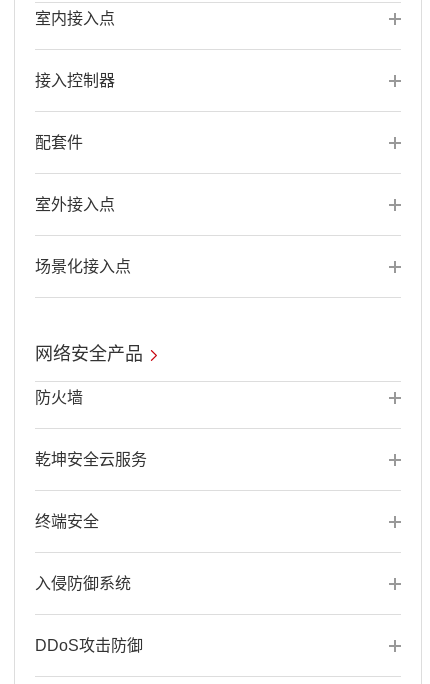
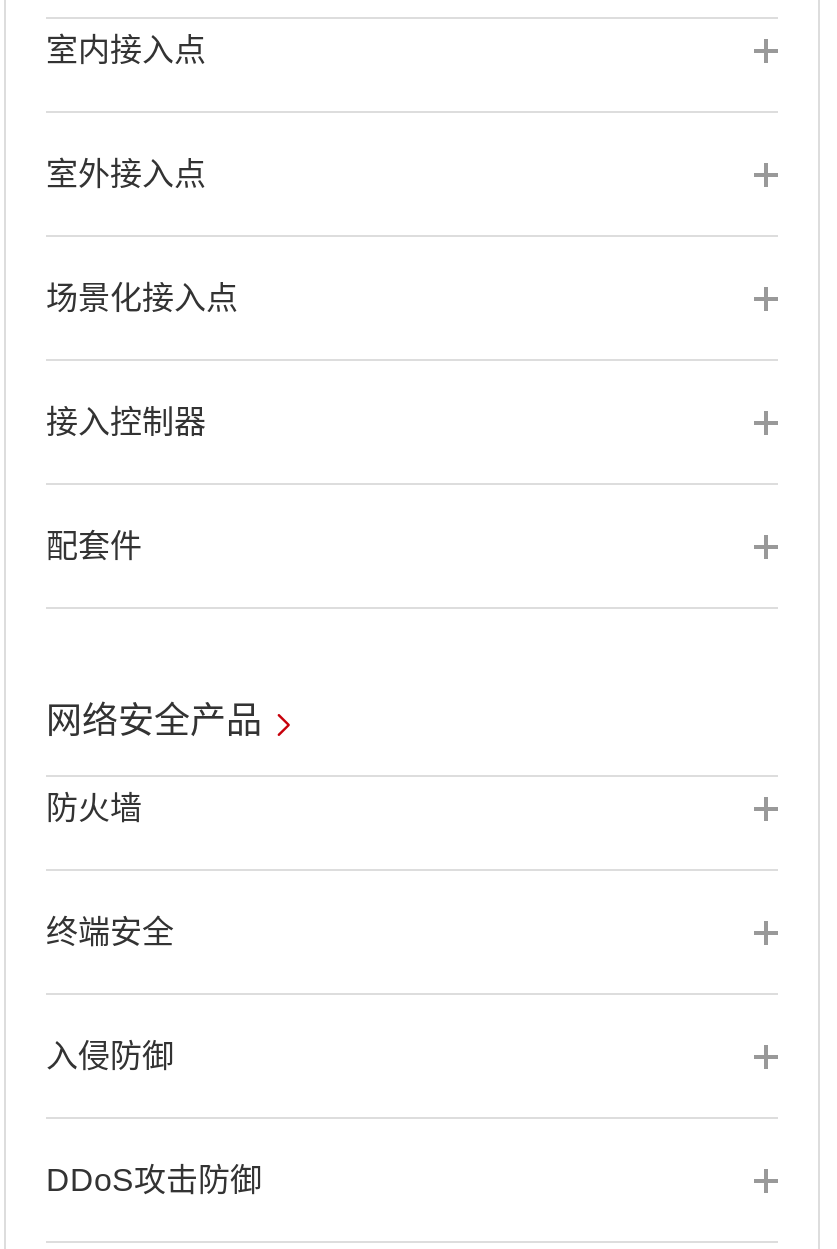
moved down: 接入控制器 | 配套件

moved up: 室外接入点

moved up: 场景化接入点

- 乾坤安全云服务

- 入侵防御系统
+ 入侵防御
